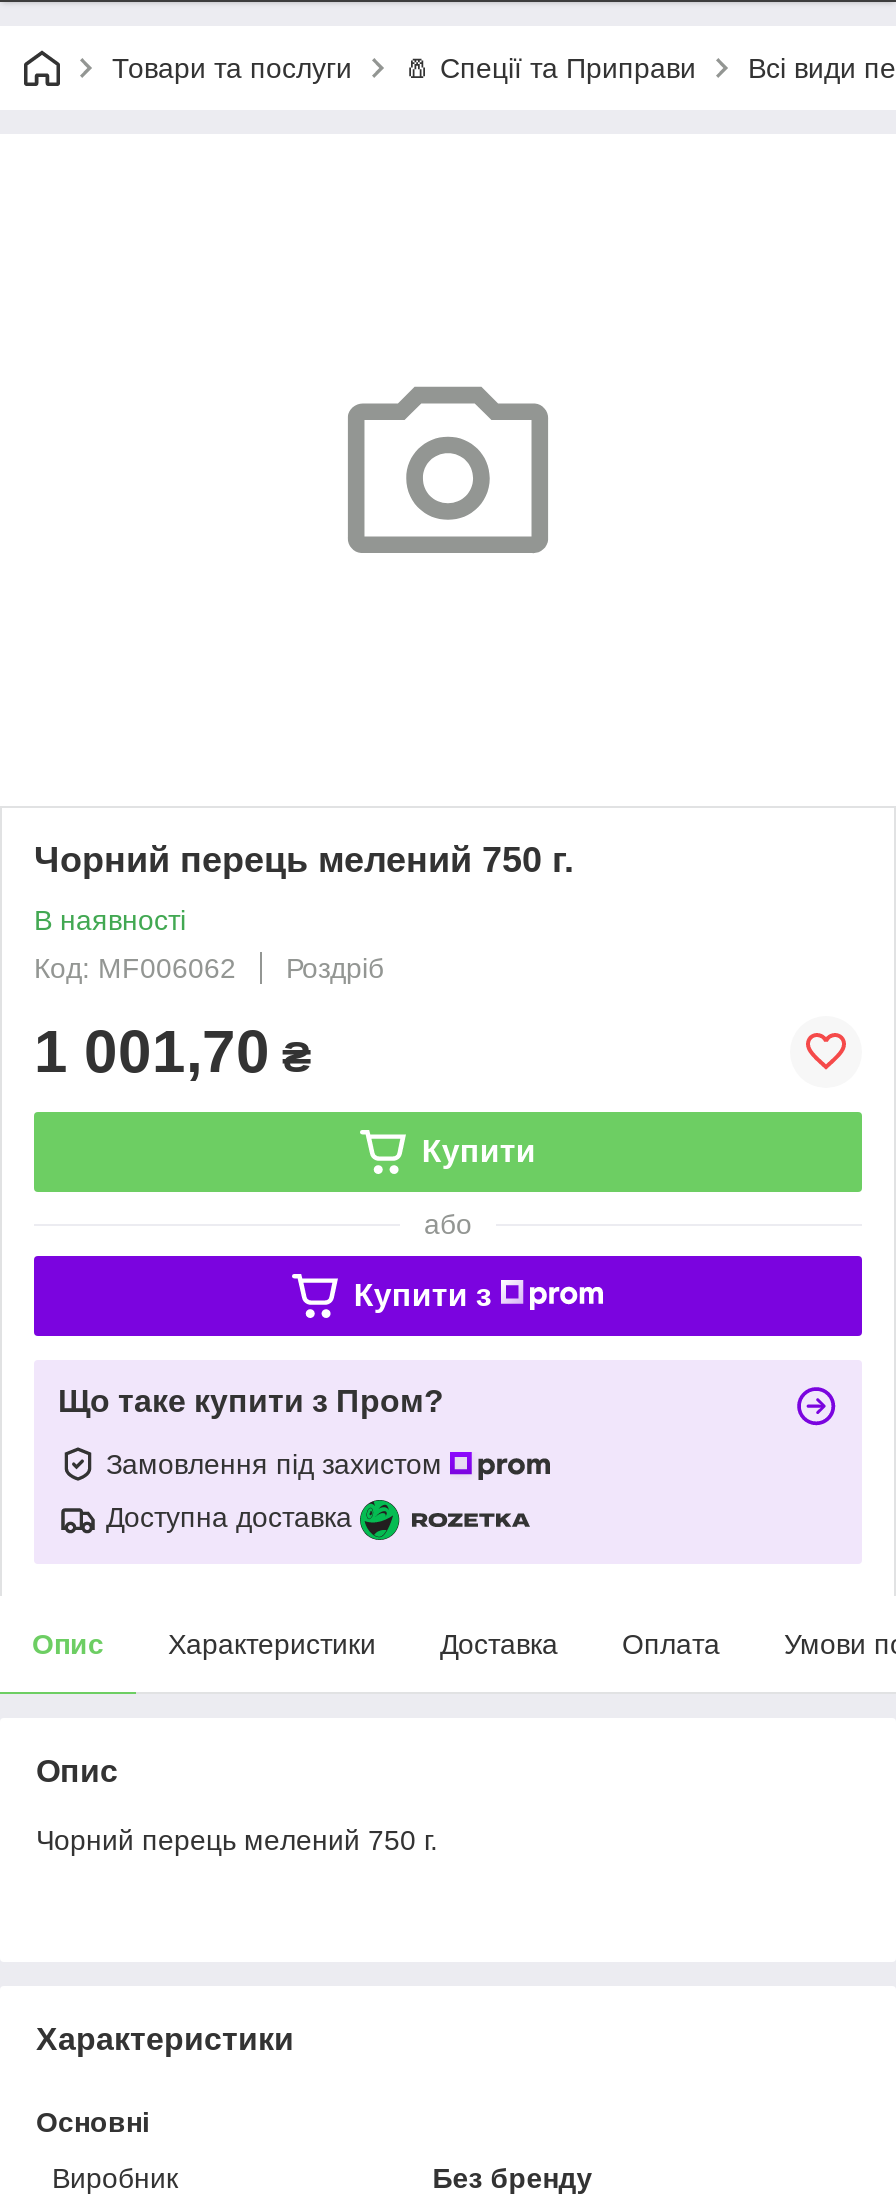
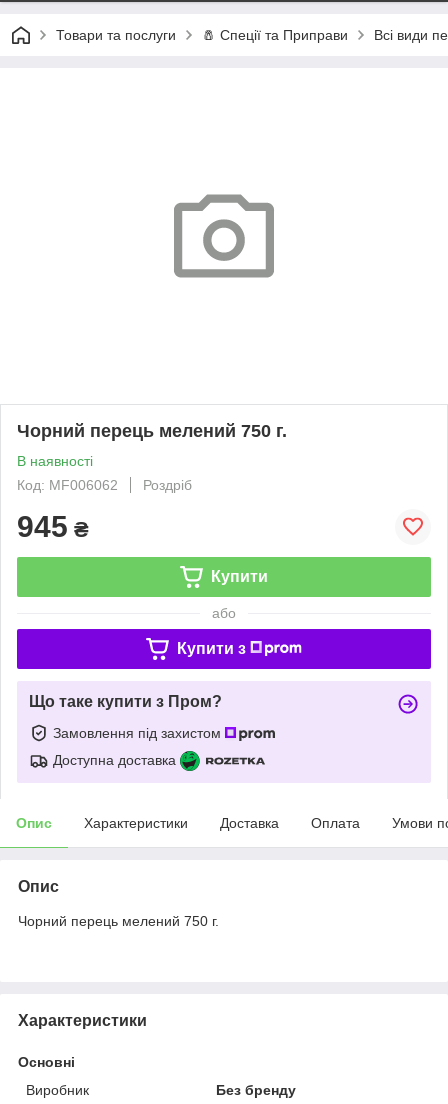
- 1 001,70 ₴
+ 945 ₴
